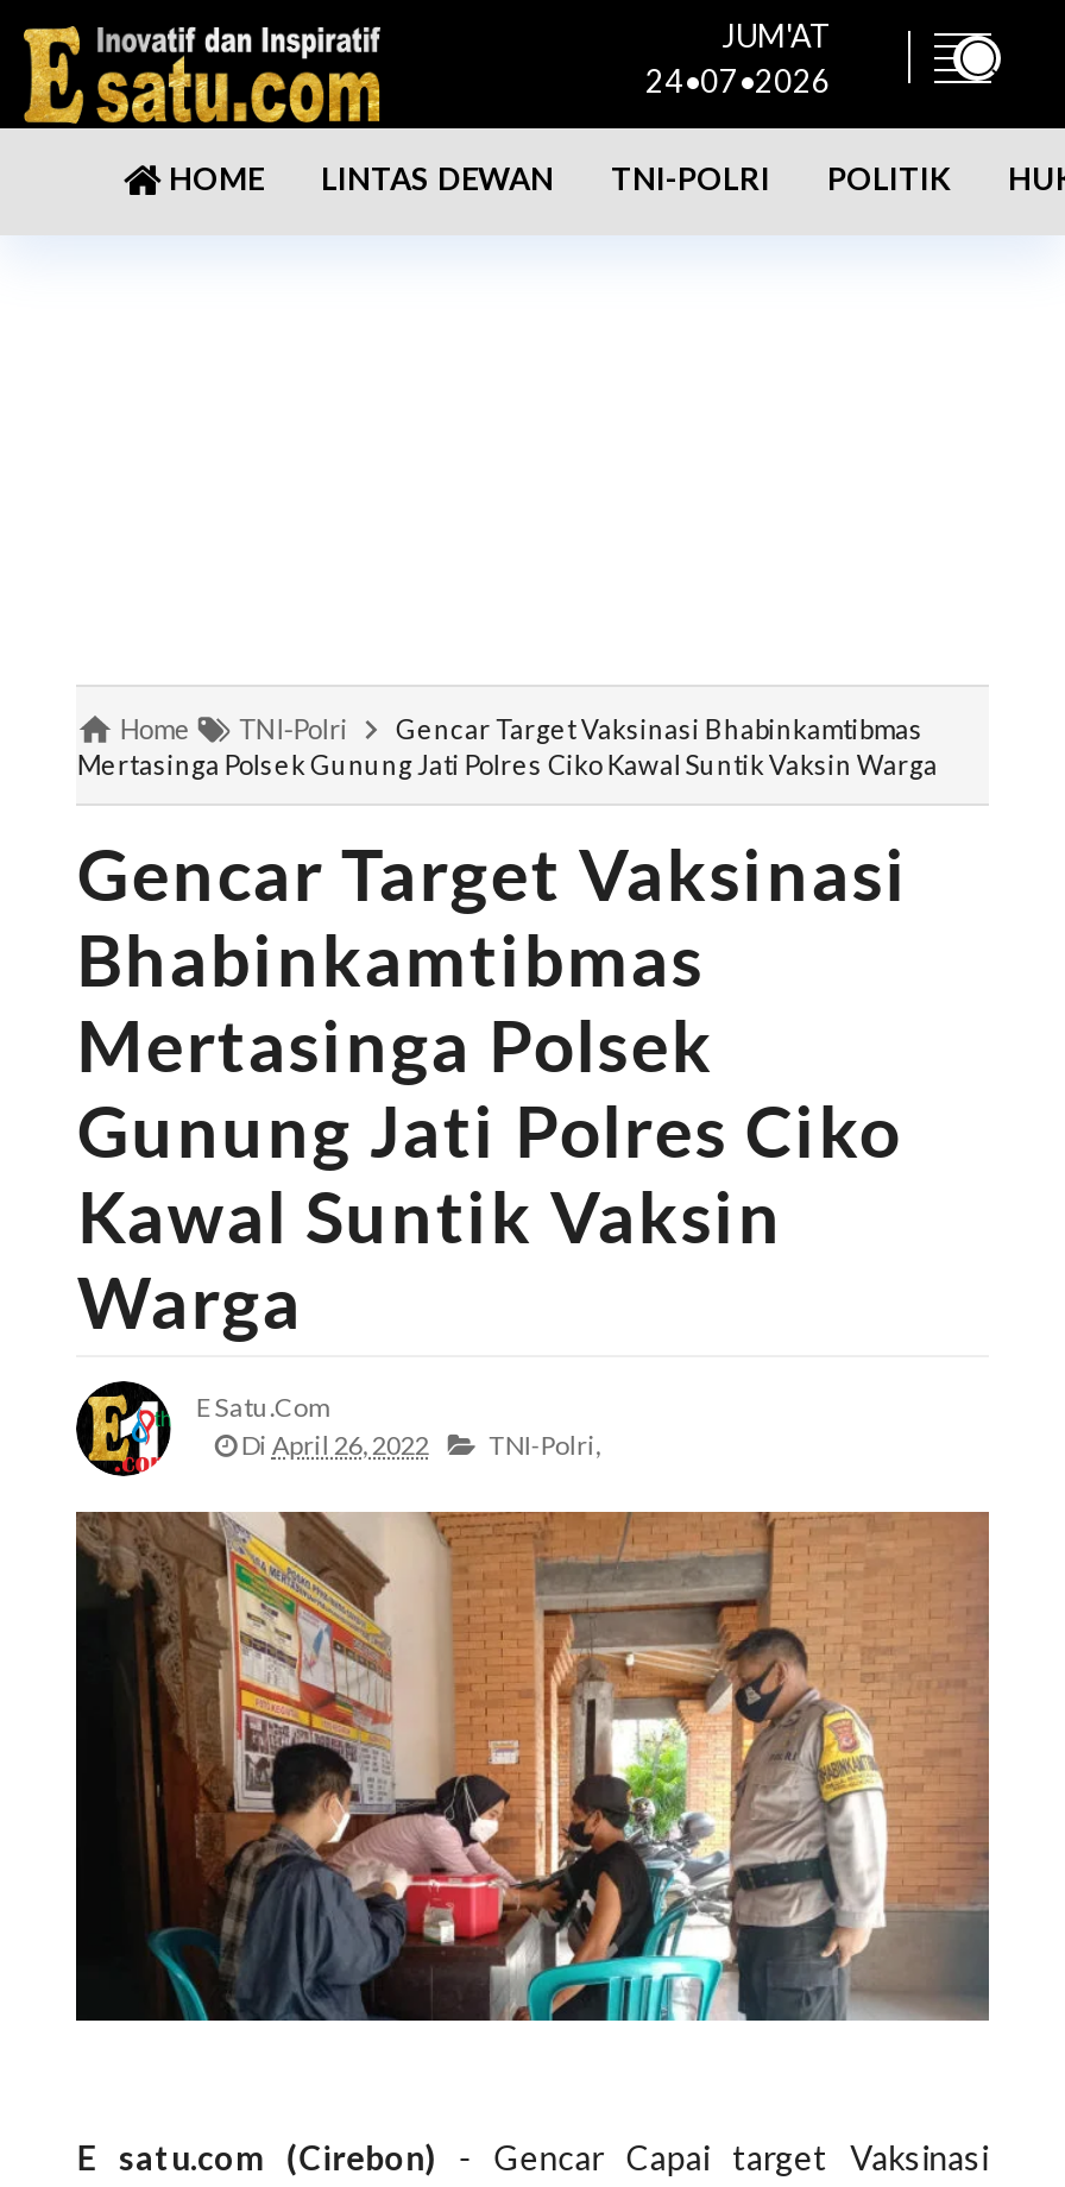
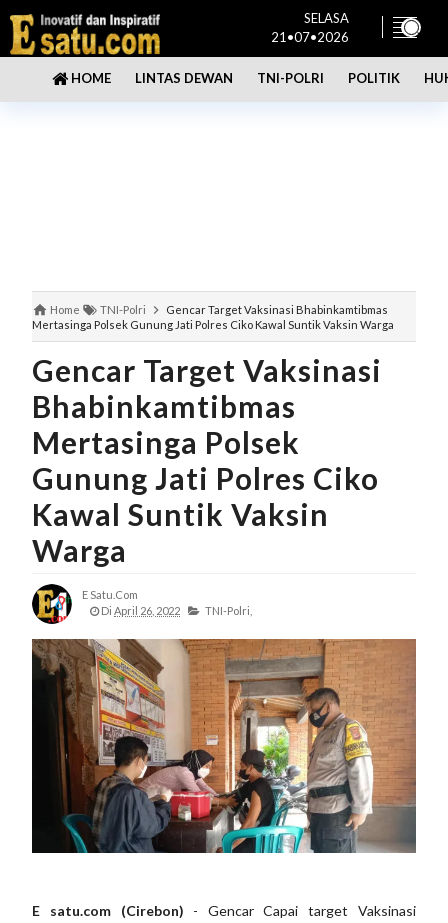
- JUM'AT
- 24•07•2026
+ SELASA
+ 21•07•2026
